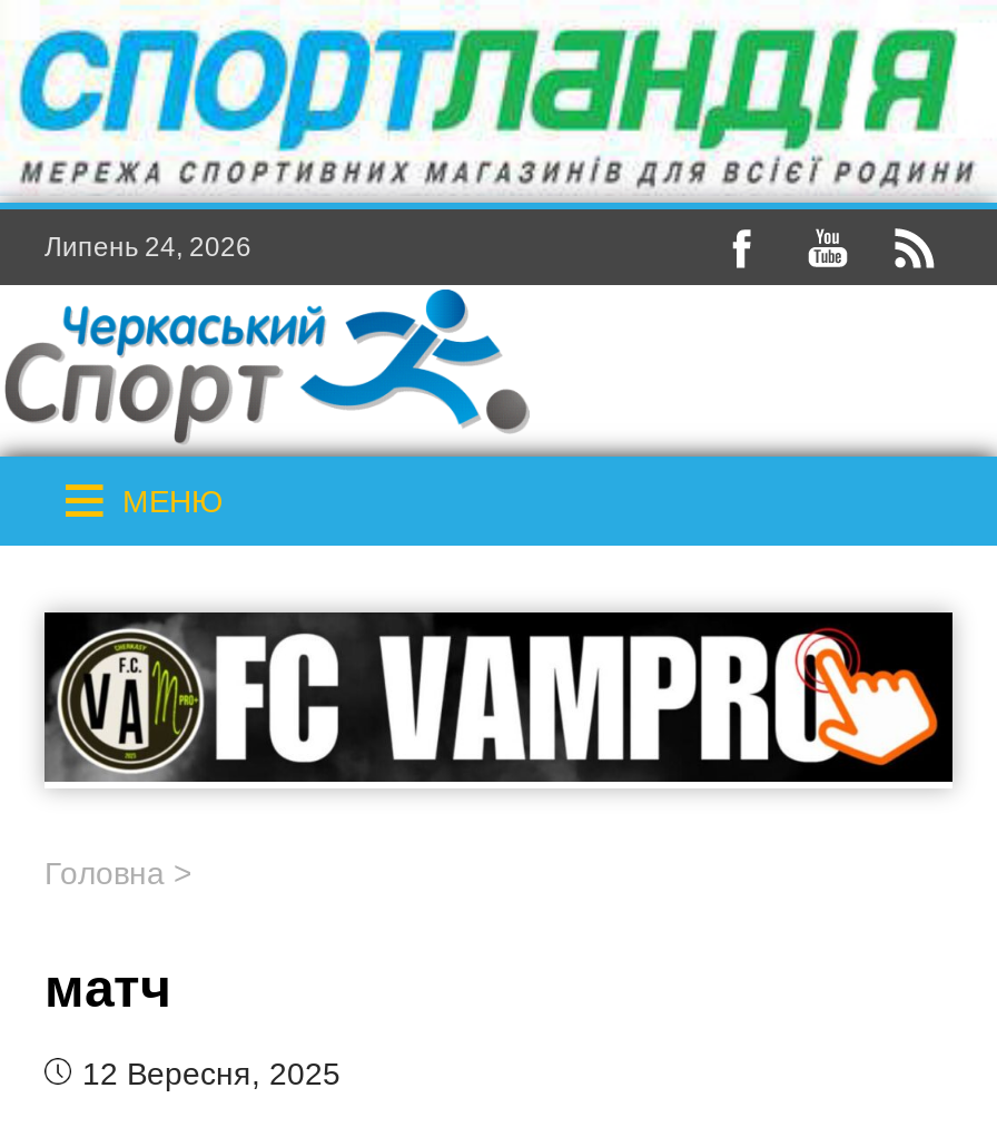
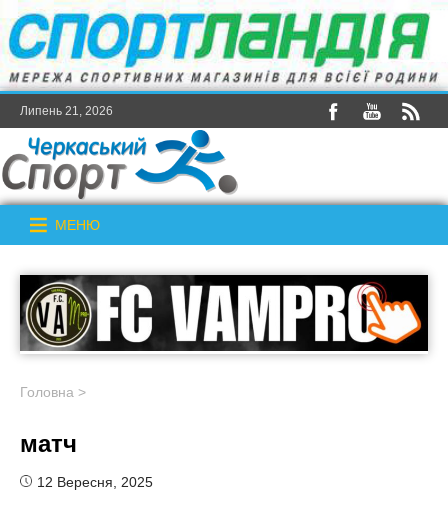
- Липень 24, 2026
+ Липень 21, 2026
